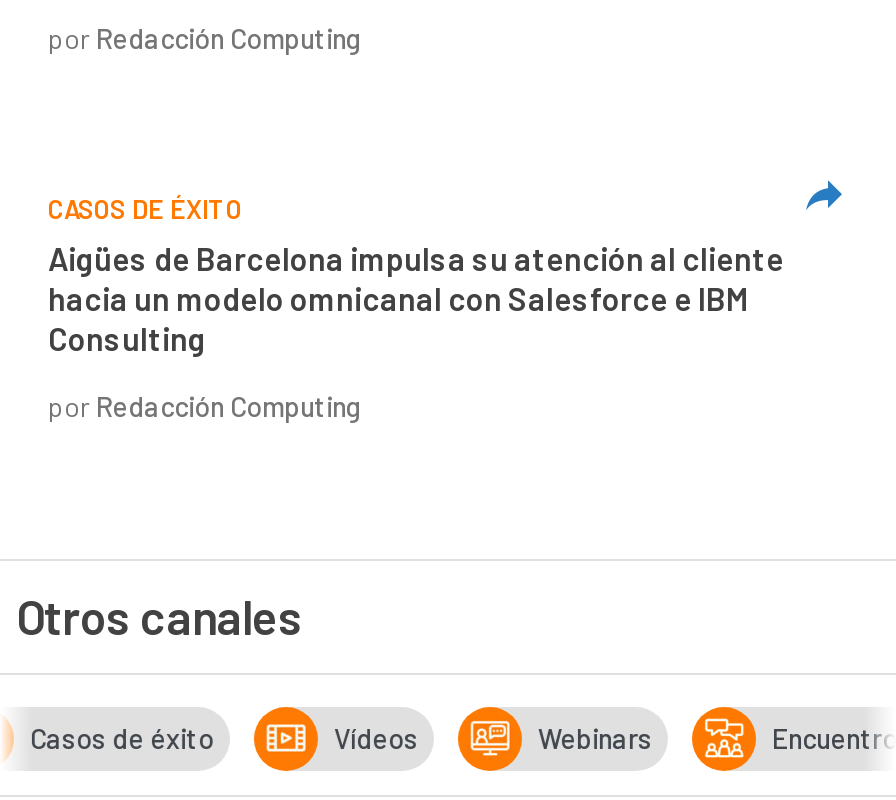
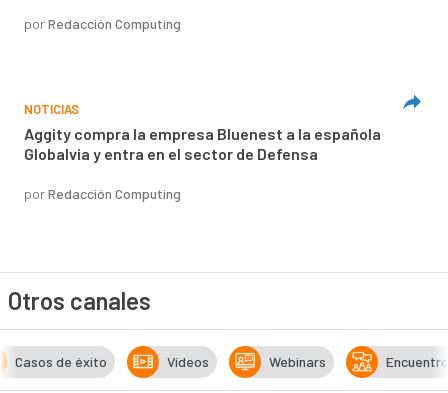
- CASOS DE ÉXITO
- Aigües de Barcelona impulsa su atención al cliente
- hacia un modelo omnicanal con Salesforce e IBM
- Consulting
+ NOTICIAS
+ Aggity compra la empresa Bluenest a la española
+ Globalvia y entra en el sector de Defensa
